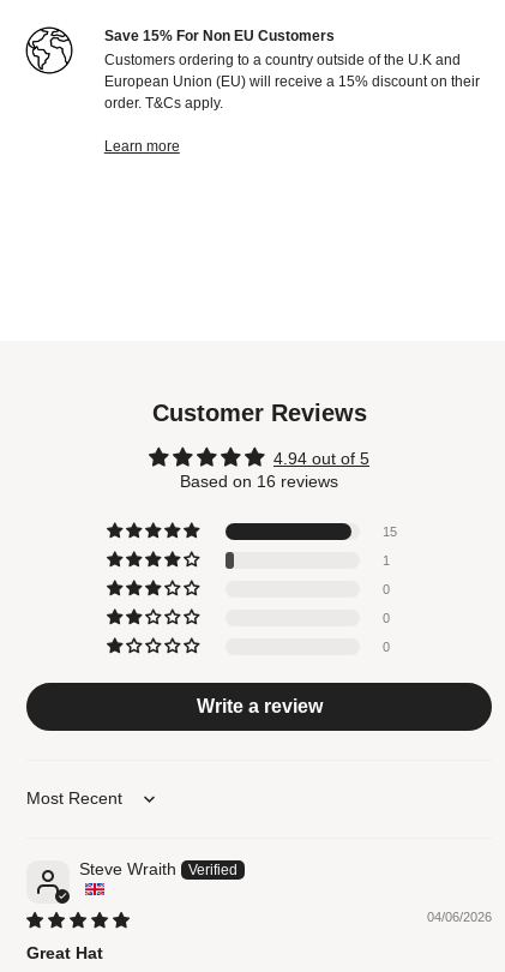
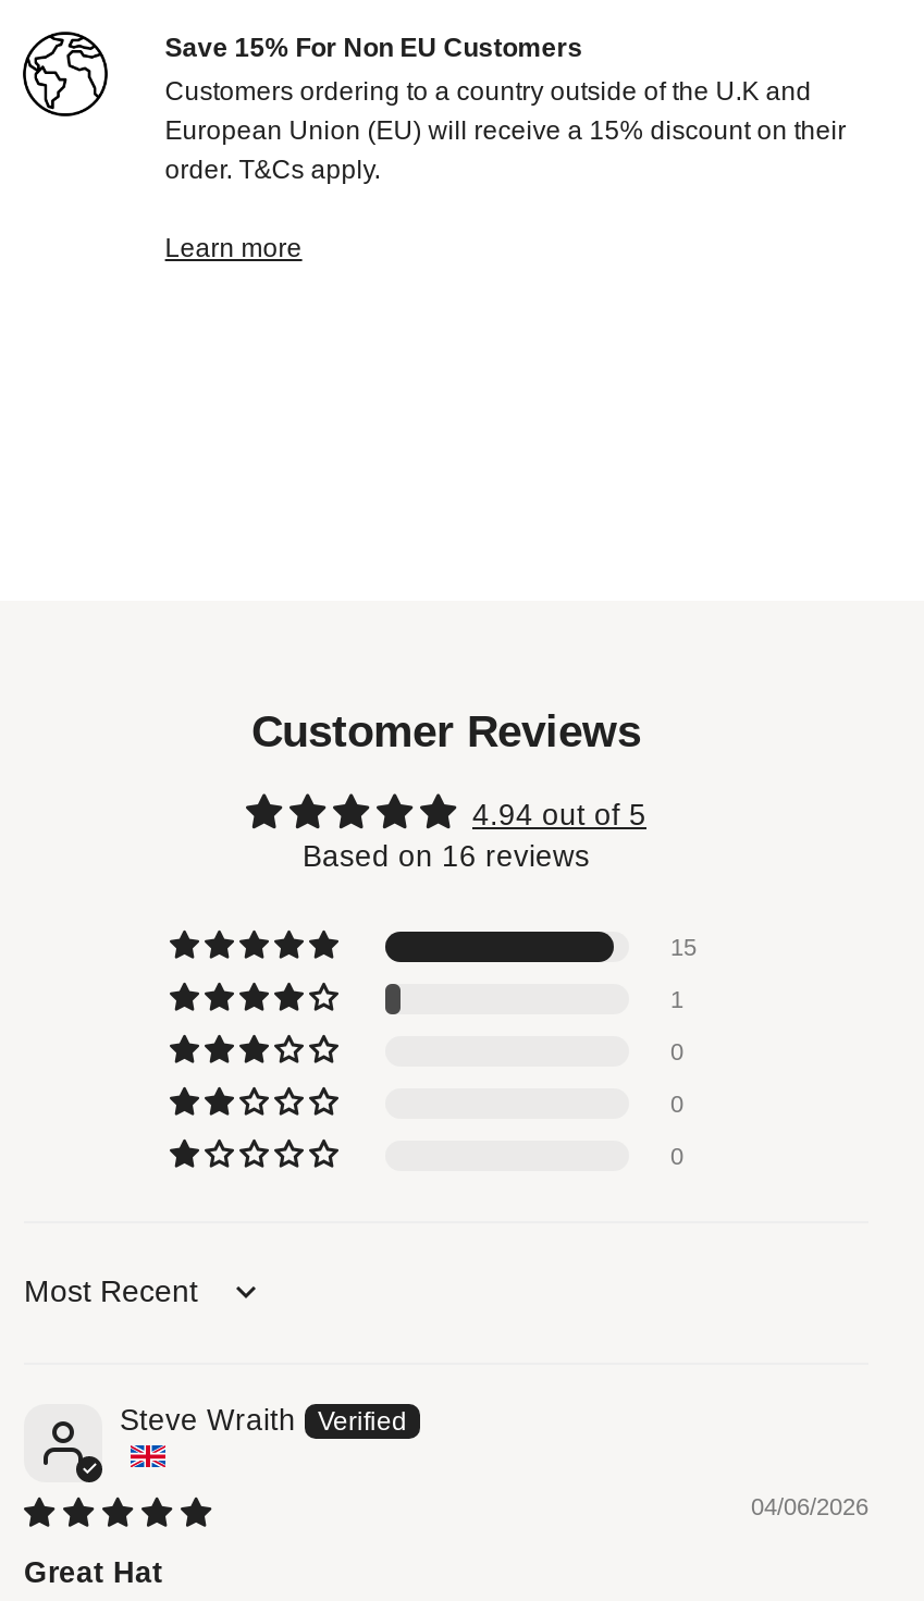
- Write a review
